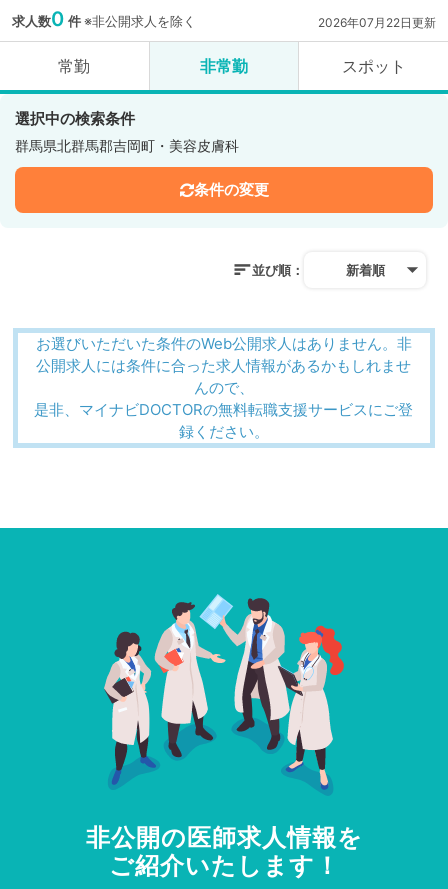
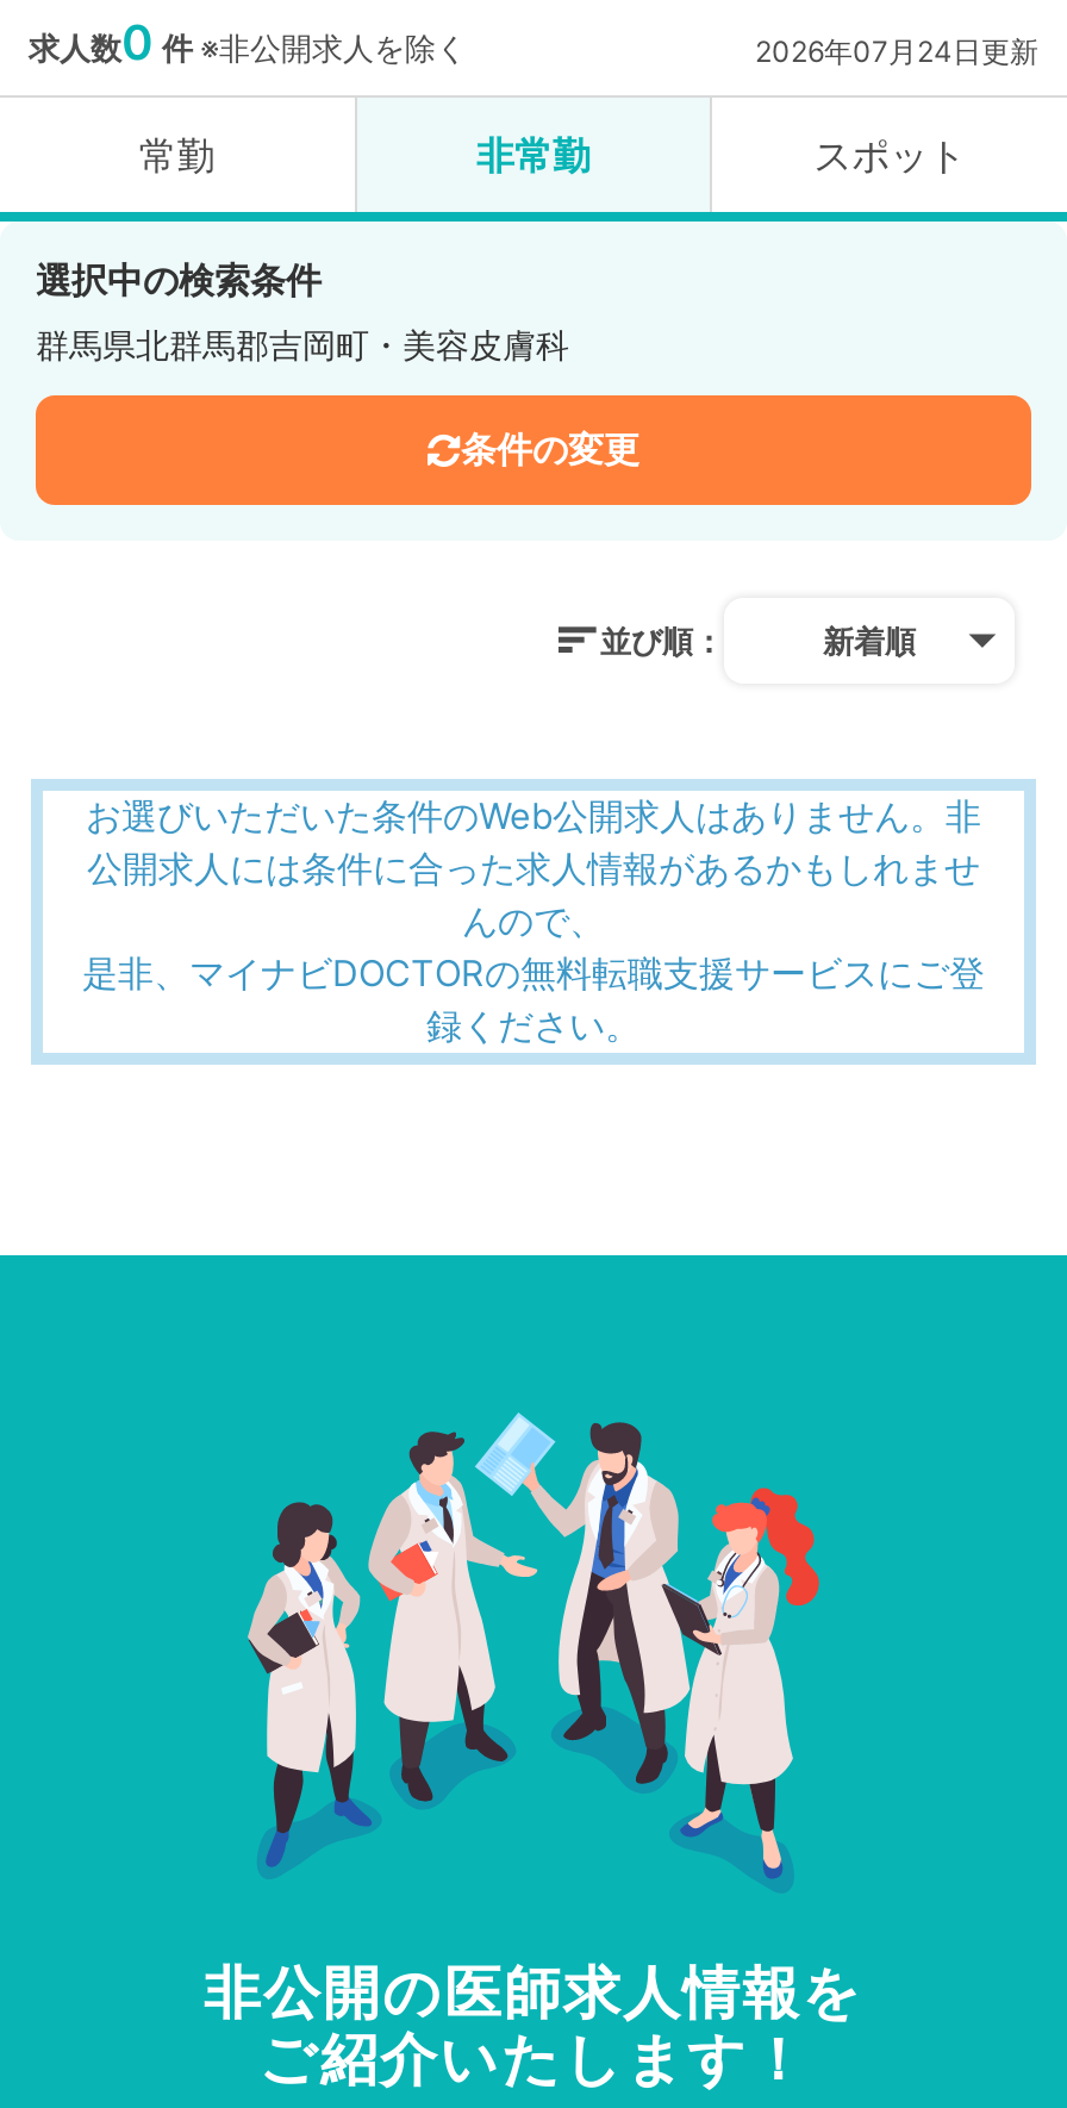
- 2026年07月22日更新
+ 2026年07月24日更新
